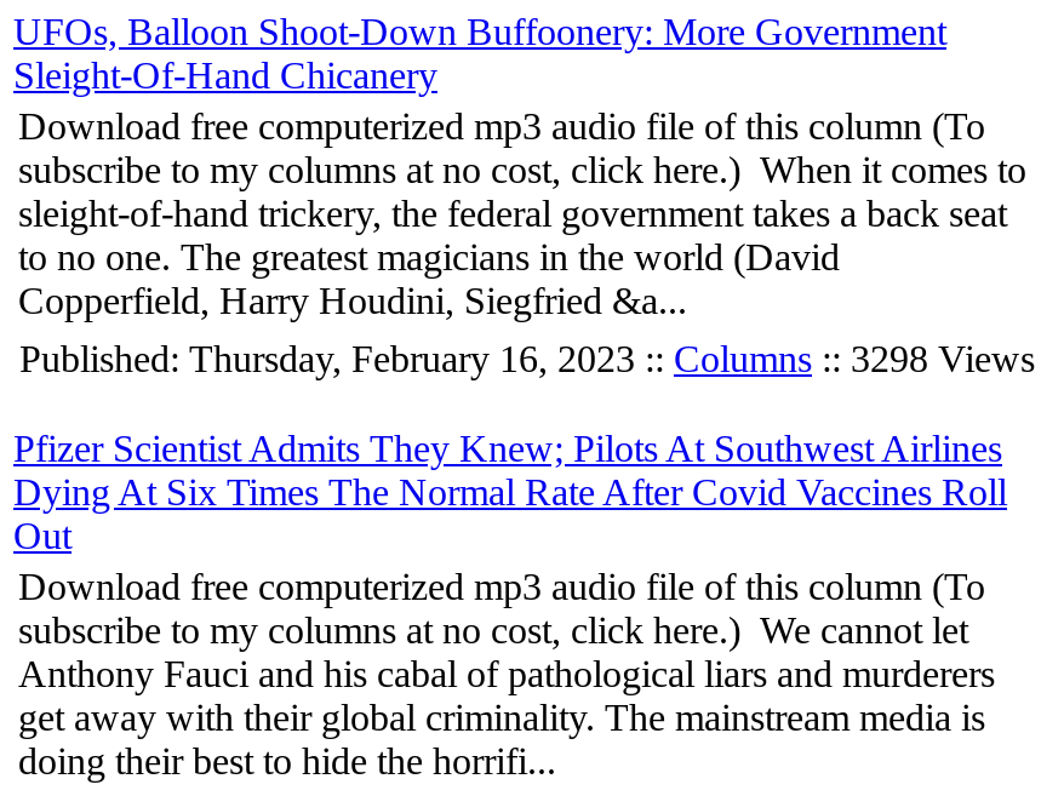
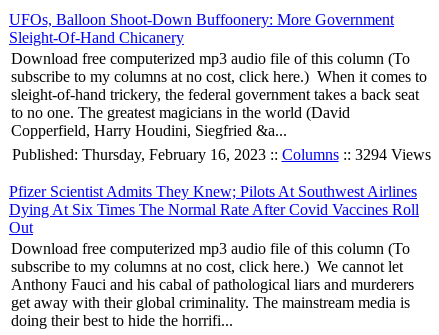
- Published: Thursday, February 16, 2023 :: Columns:: 3298 Views
+ Published: Thursday, February 16, 2023 :: Columns:: 3294 Views
